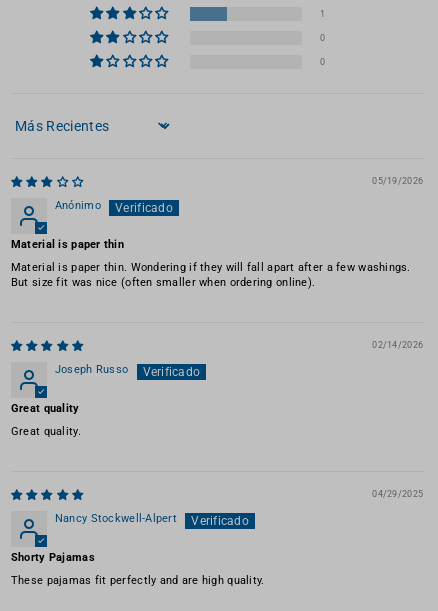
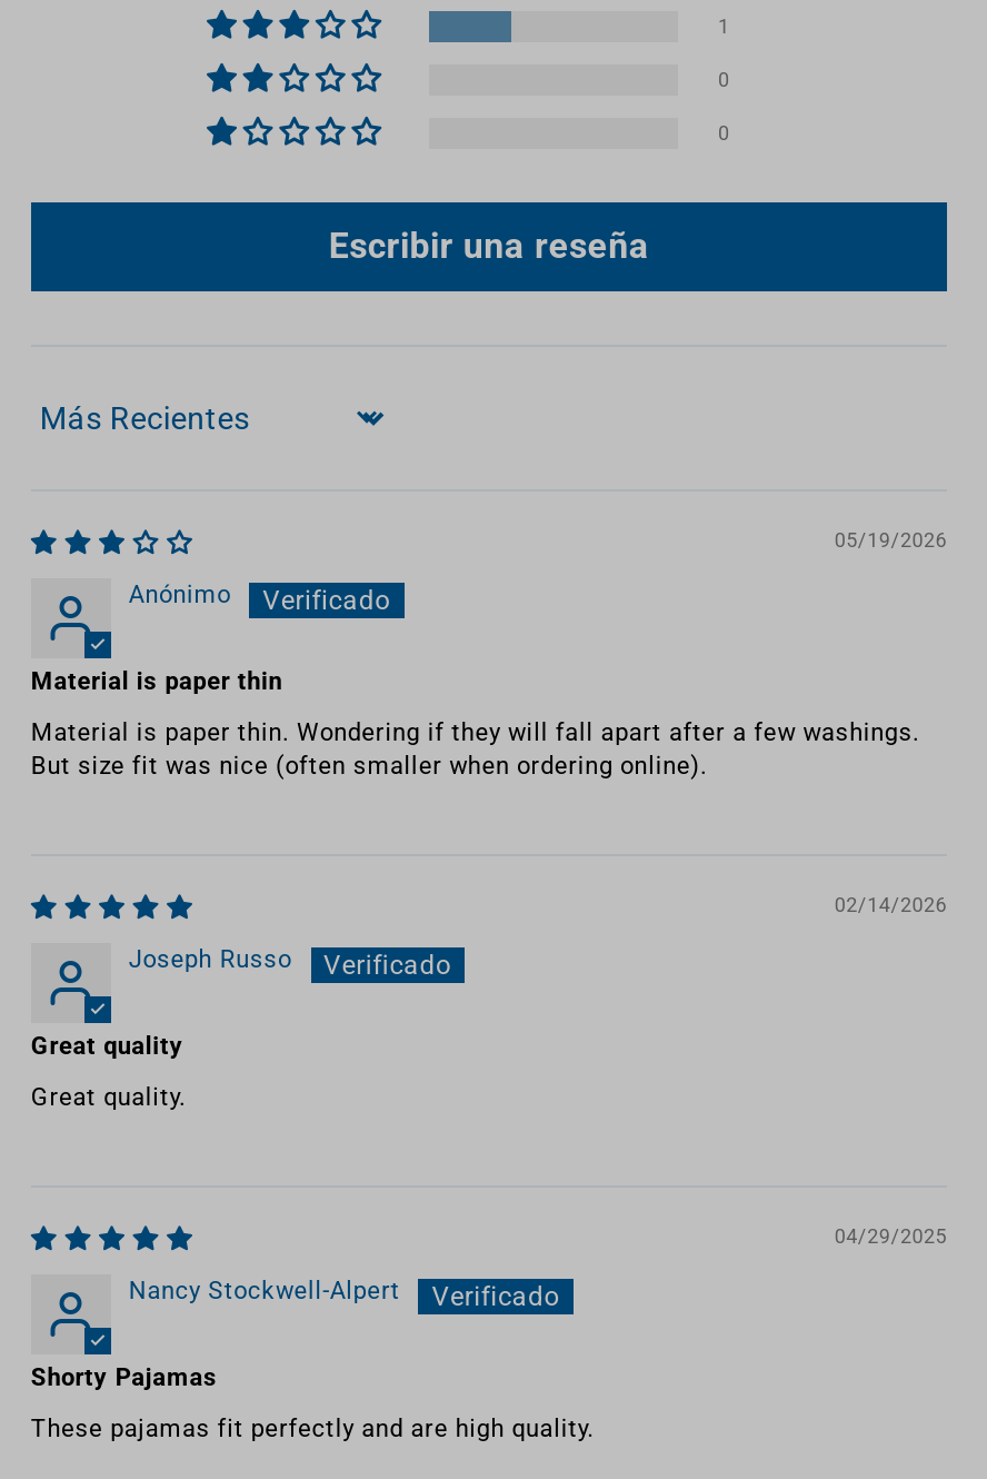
+ Escribir una reseña
